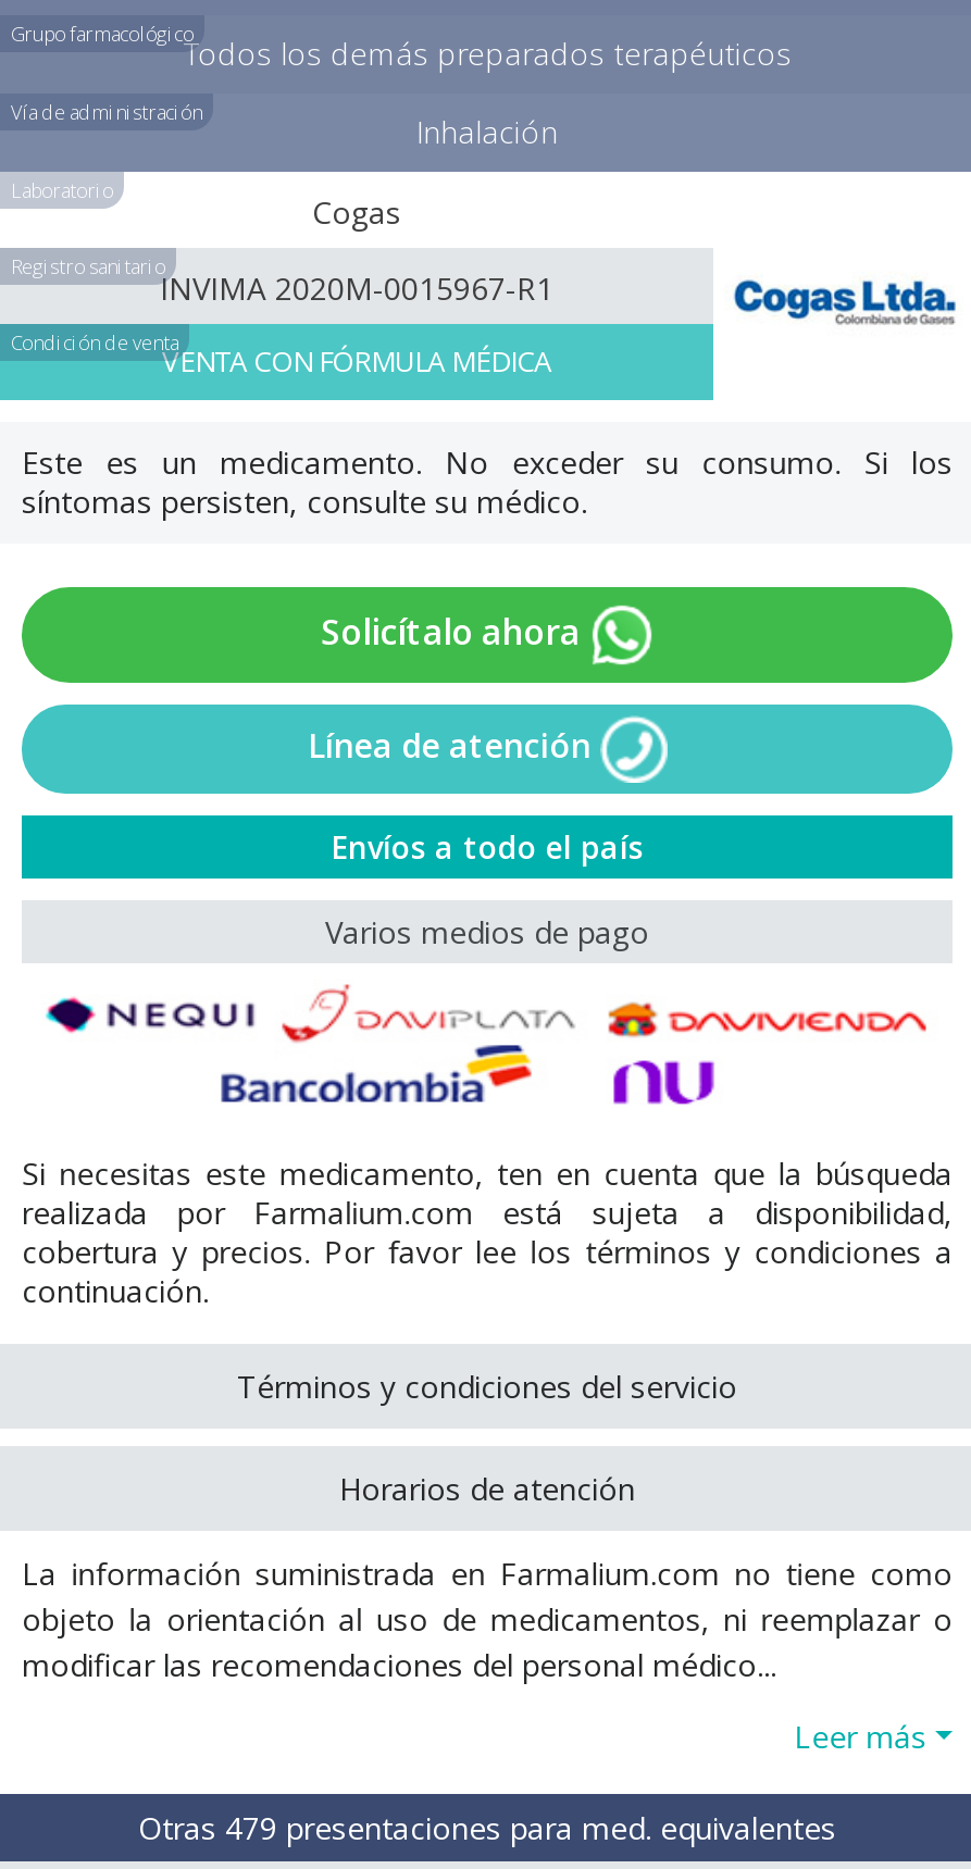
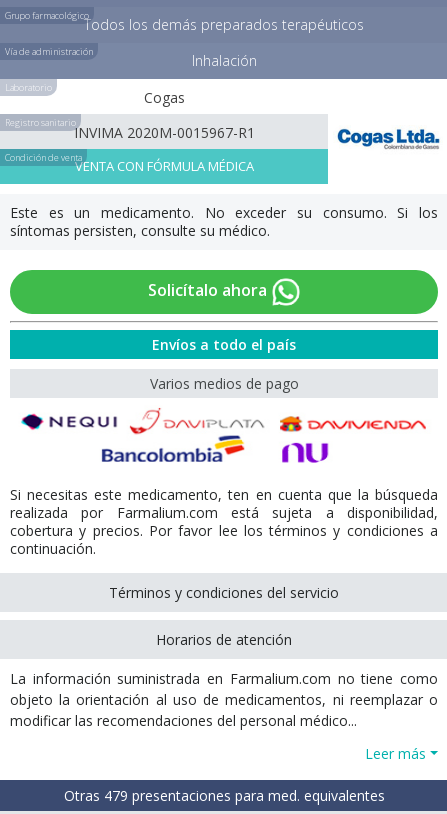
- Línea de atención
